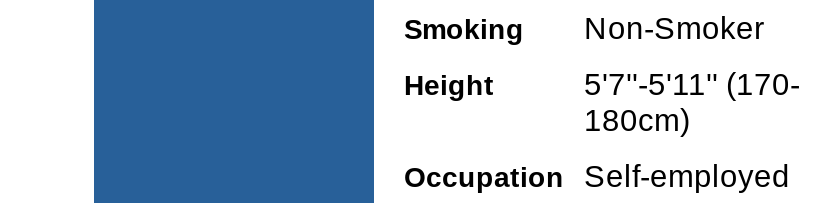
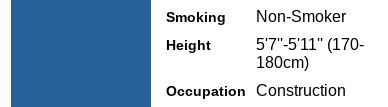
- Self-employed
+ Construction
